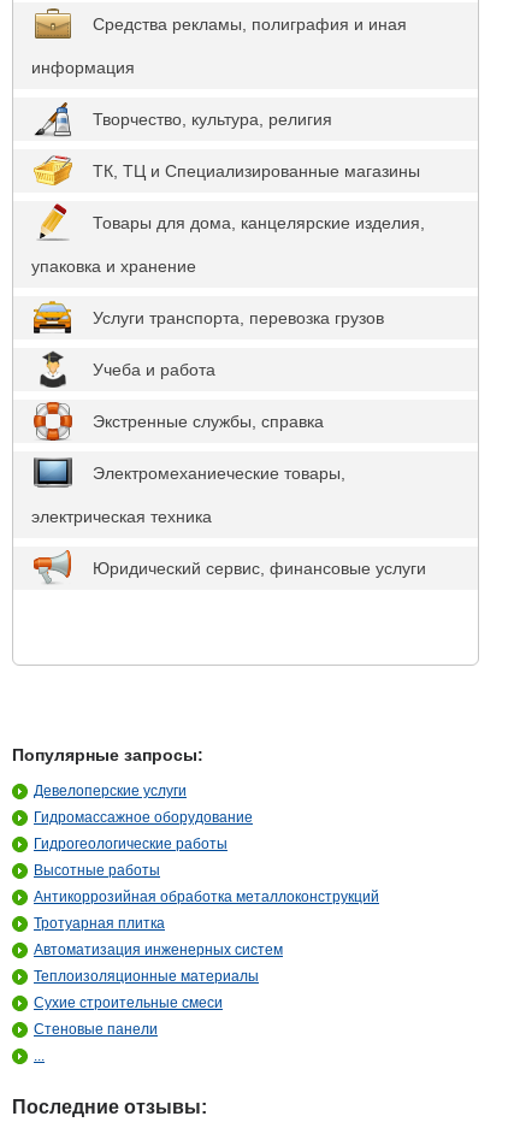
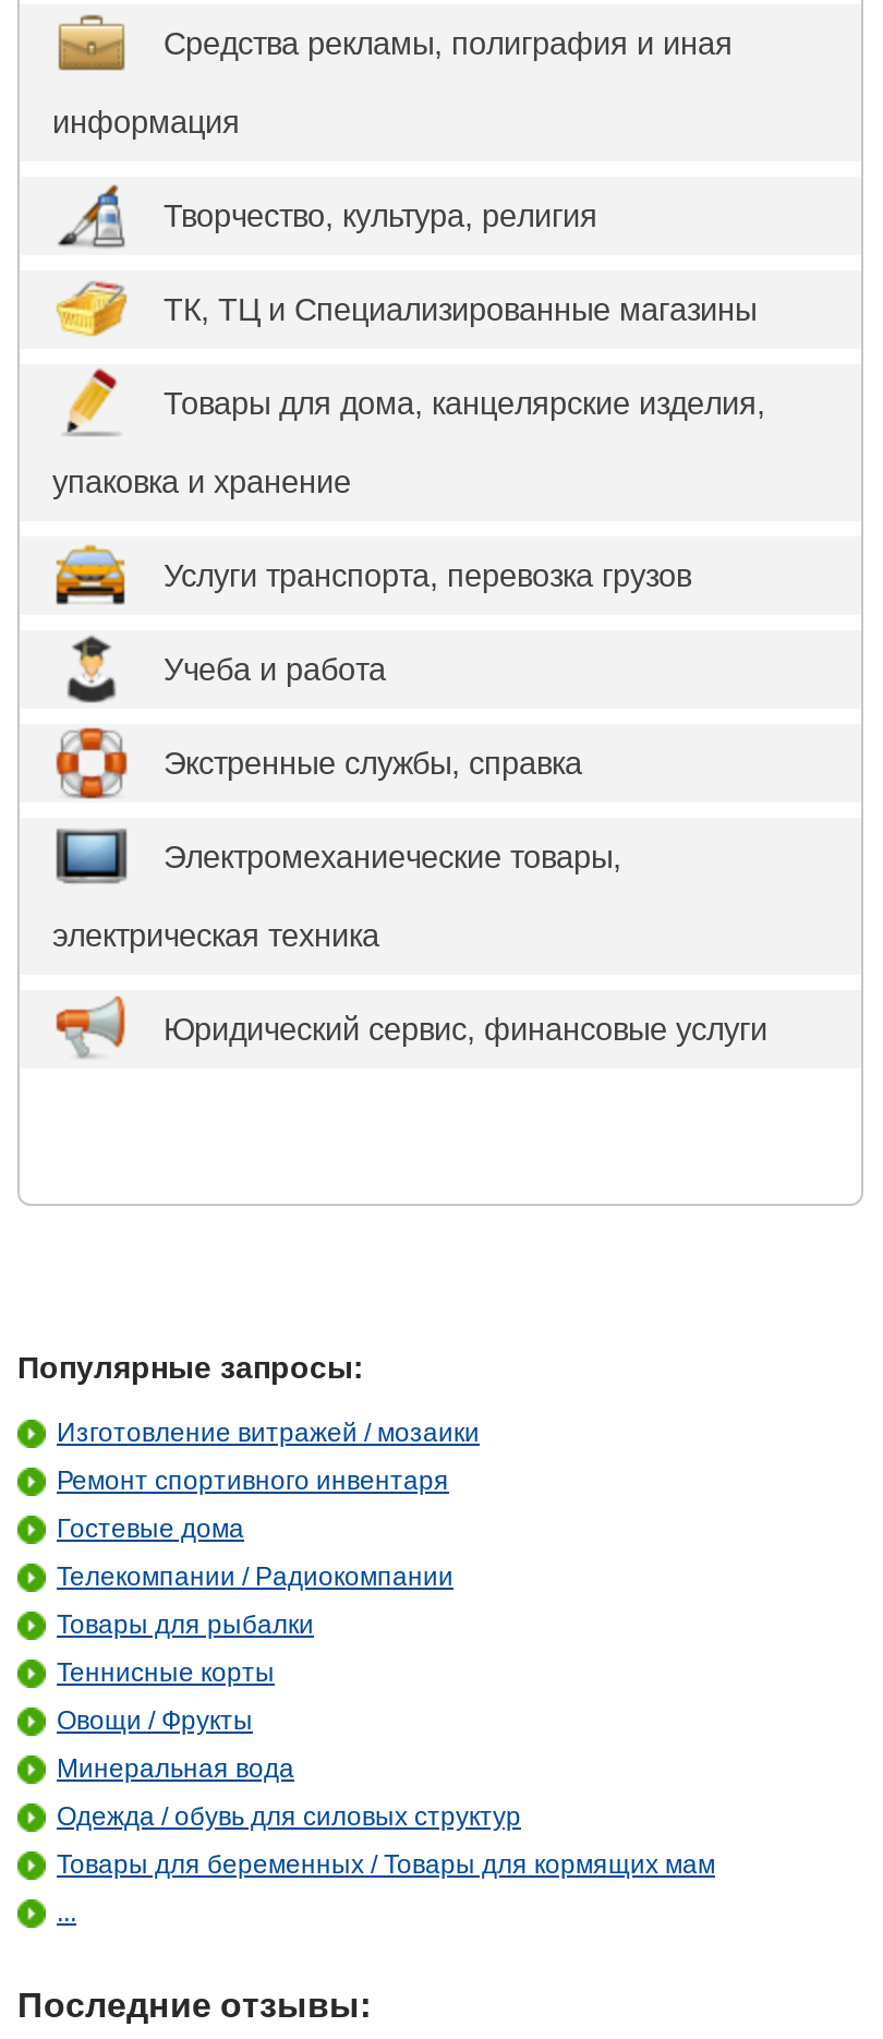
- Девелоперские услуги
+ Изготовление витражей / мозаики

- Гидромассажное оборудование
+ Ремонт спортивного инвентаря

- Гидрогеологические работы
+ Гостевые дома

- Высотные работы
+ Телекомпании / Радиокомпании

- Антикоррозийная обработка металлоконструкций
+ Товары для рыбалки

- Тротуарная плитка
+ Теннисные корты

- Автоматизация инженерных систем
+ Овощи / Фрукты

- Теплоизоляционные материалы
+ Минеральная вода

- Сухие строительные смеси
+ Одежда / обувь для силовых структур

- Стеновые панели
+ Товары для беременных / Товары для кормящих мам
